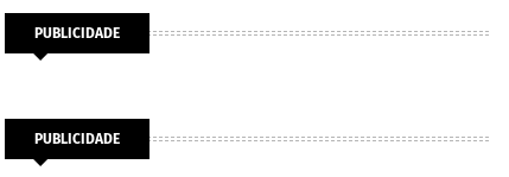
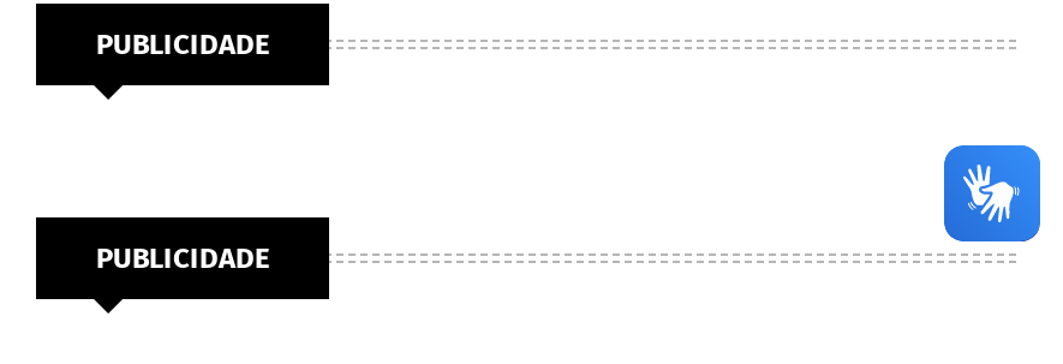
+ [image]
